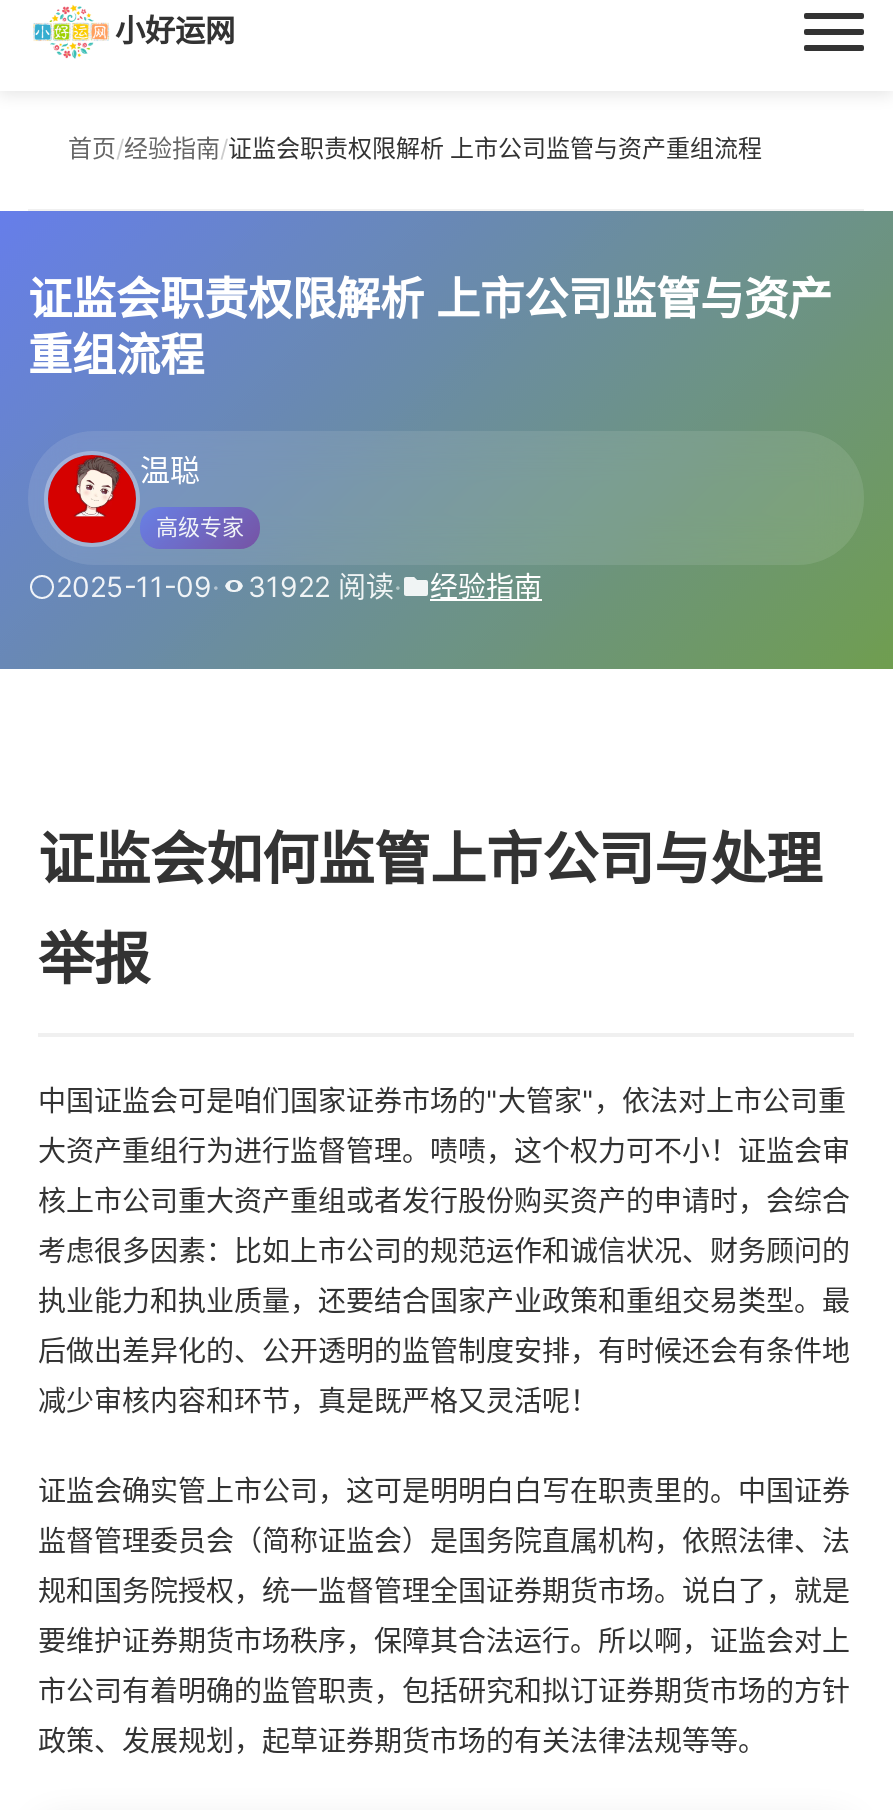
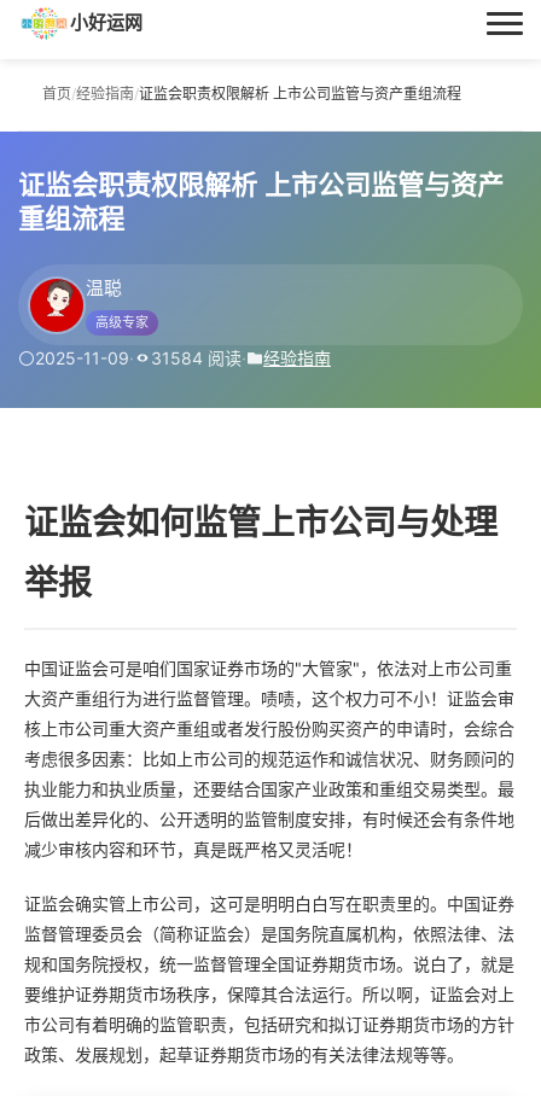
- 2025-11-09· 31922 阅读· 经验指南
+ 2025-11-09· 31584 阅读· 经验指南
